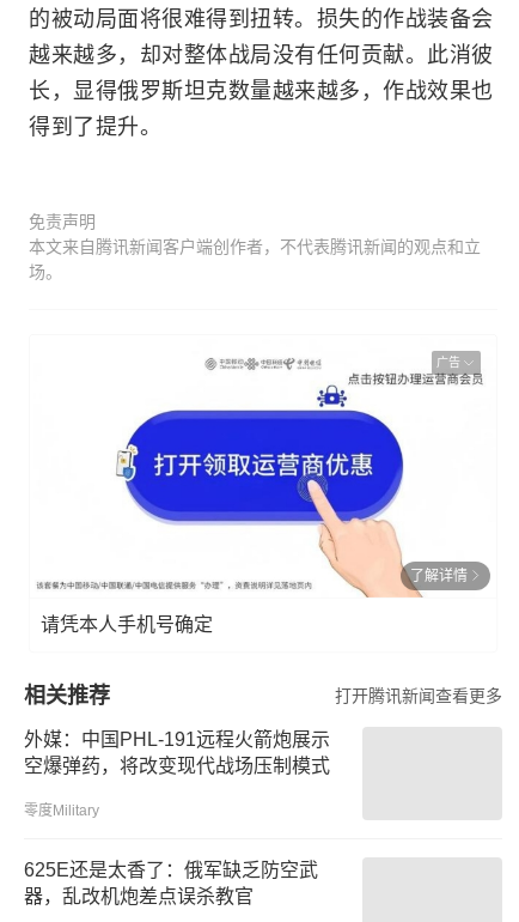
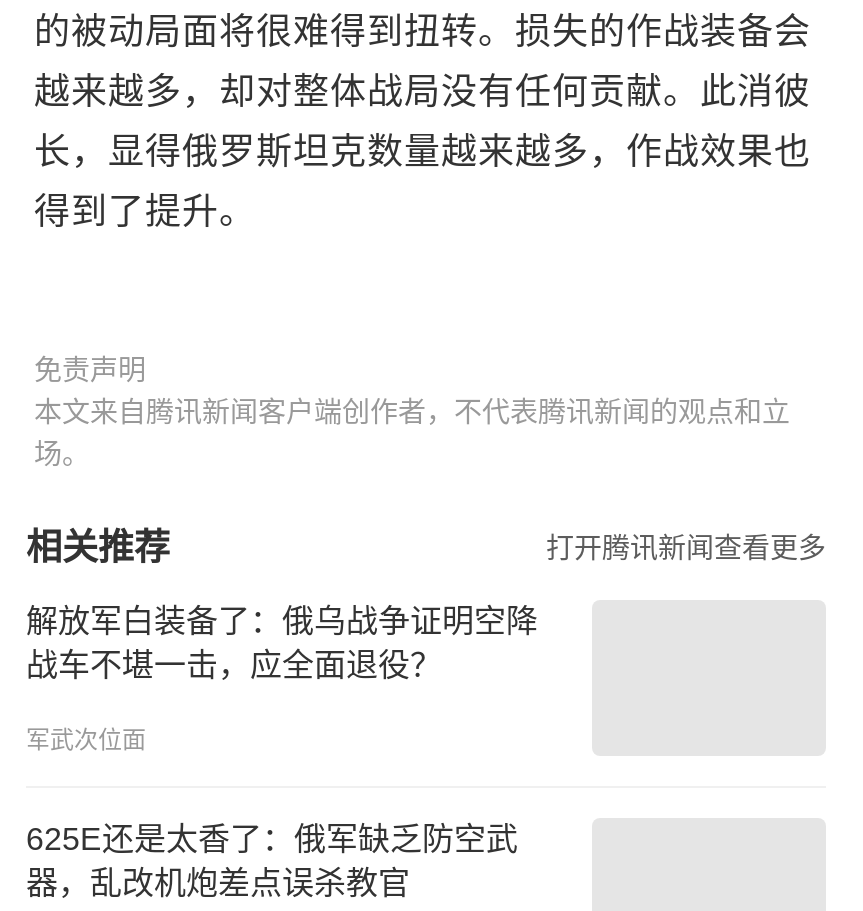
- 广告

- [image]
- 了解详情
- 请凭本人手机号确定

- 外媒：中国PHL-191远程火箭炮展示
- 空爆弹药，将改变现代战场压制模式
+ 解放军白装备了：俄乌战争证明空降
+ 战车不堪一击，应全面退役？

- 零度Military
+ 军武次位面
